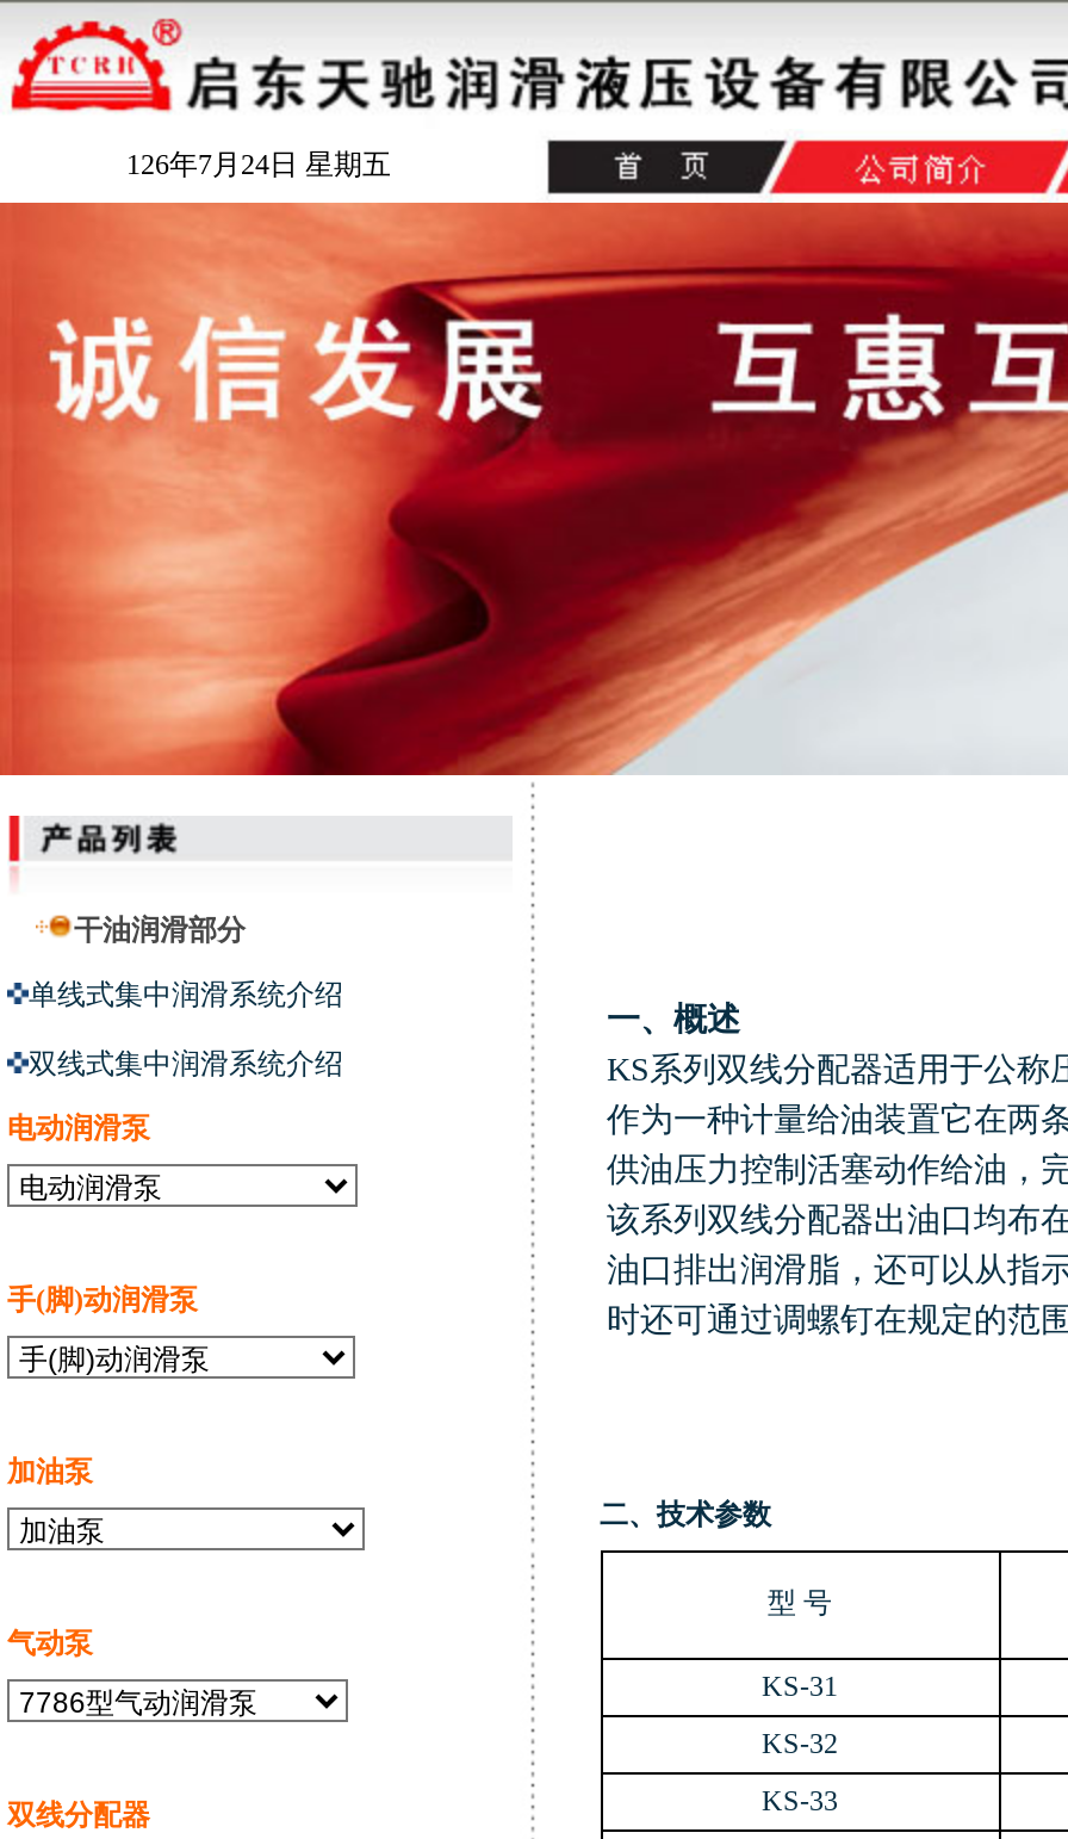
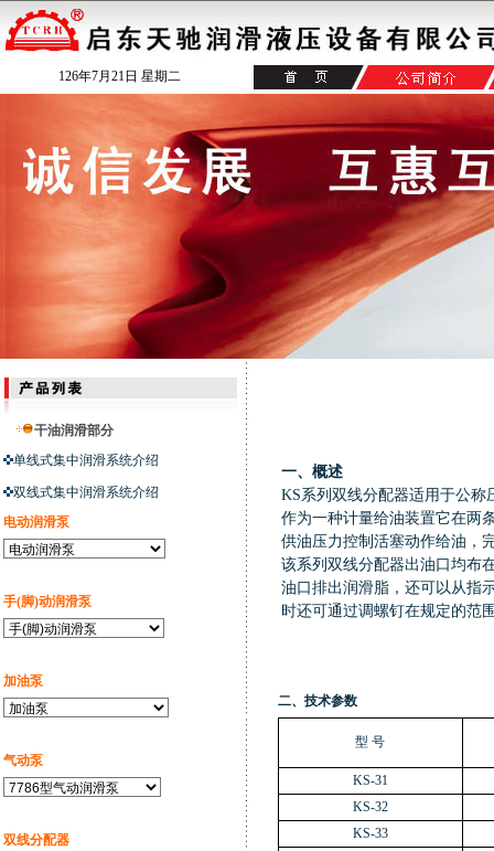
- 126年7月24日星期五
+ 126年7月21日星期二
